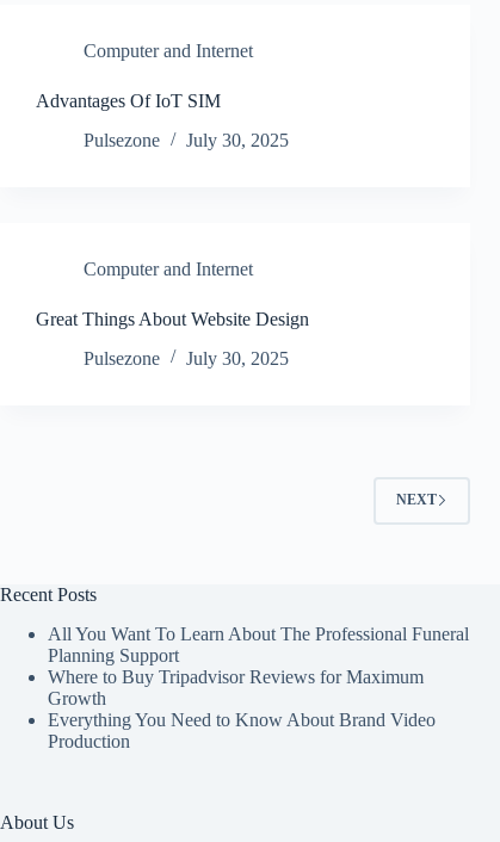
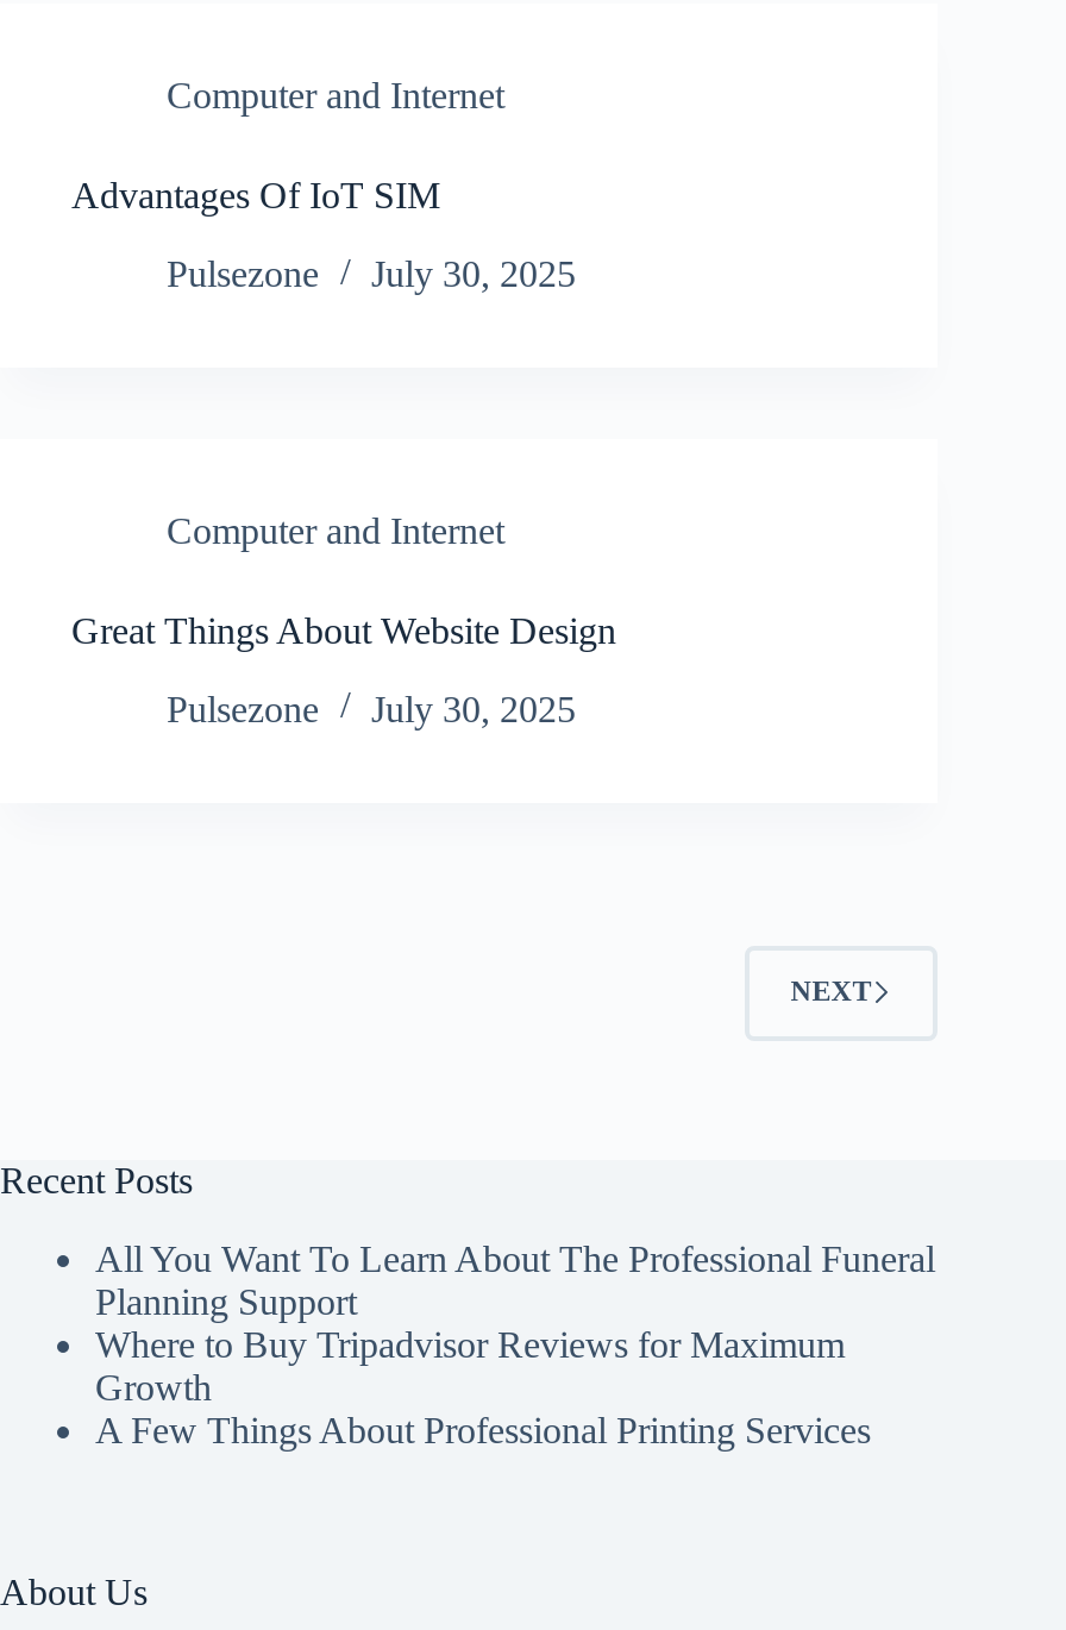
- Everything You Need to Know About Brand Video
- Production
+ A Few Things About Professional Printing Services
